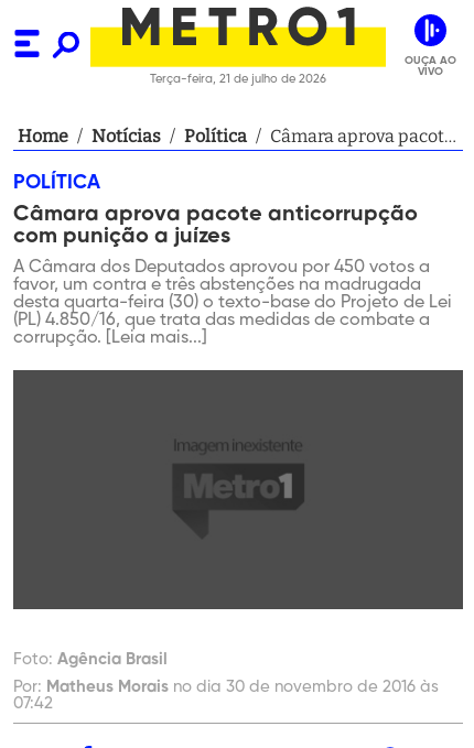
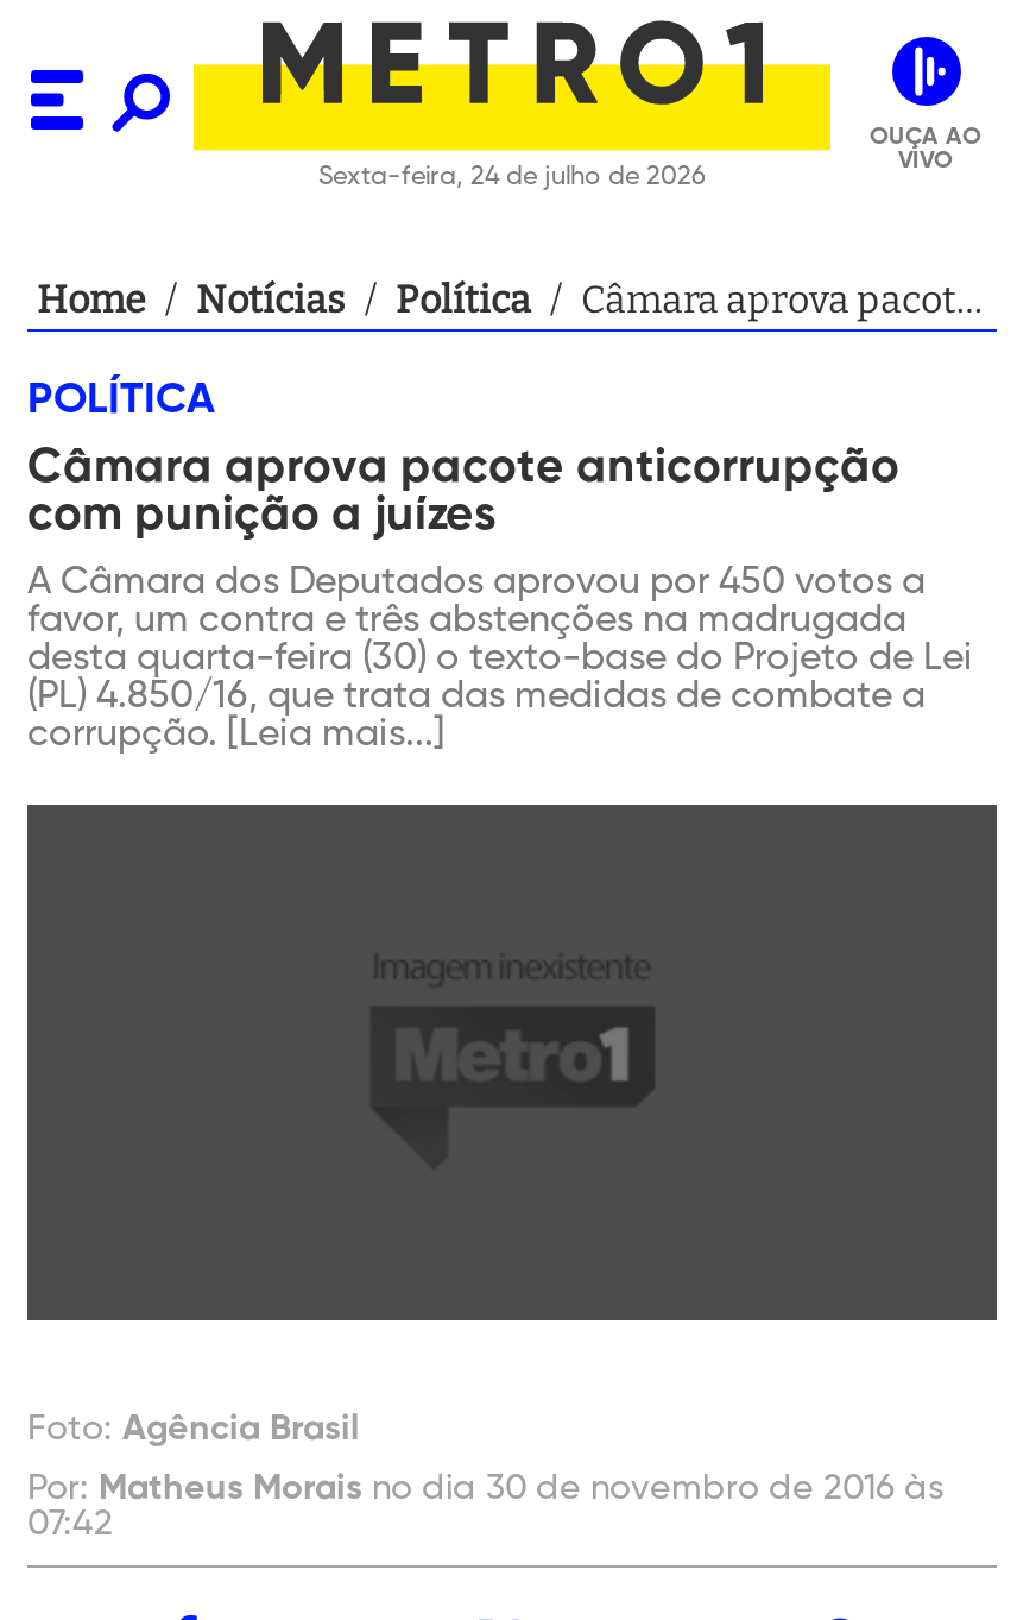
- Terça-feira, 21 de julho de 2026
+ Sexta-feira, 24 de julho de 2026
